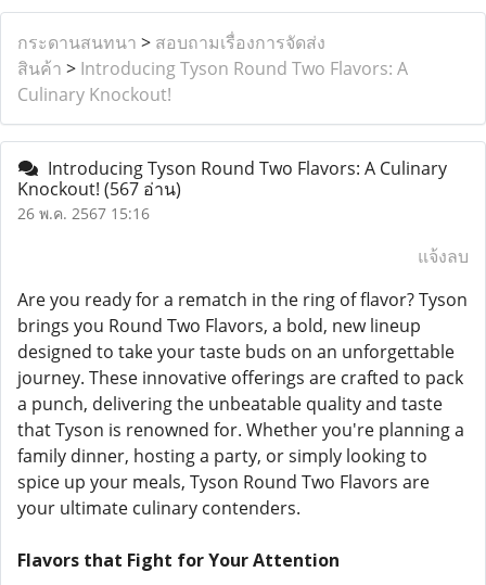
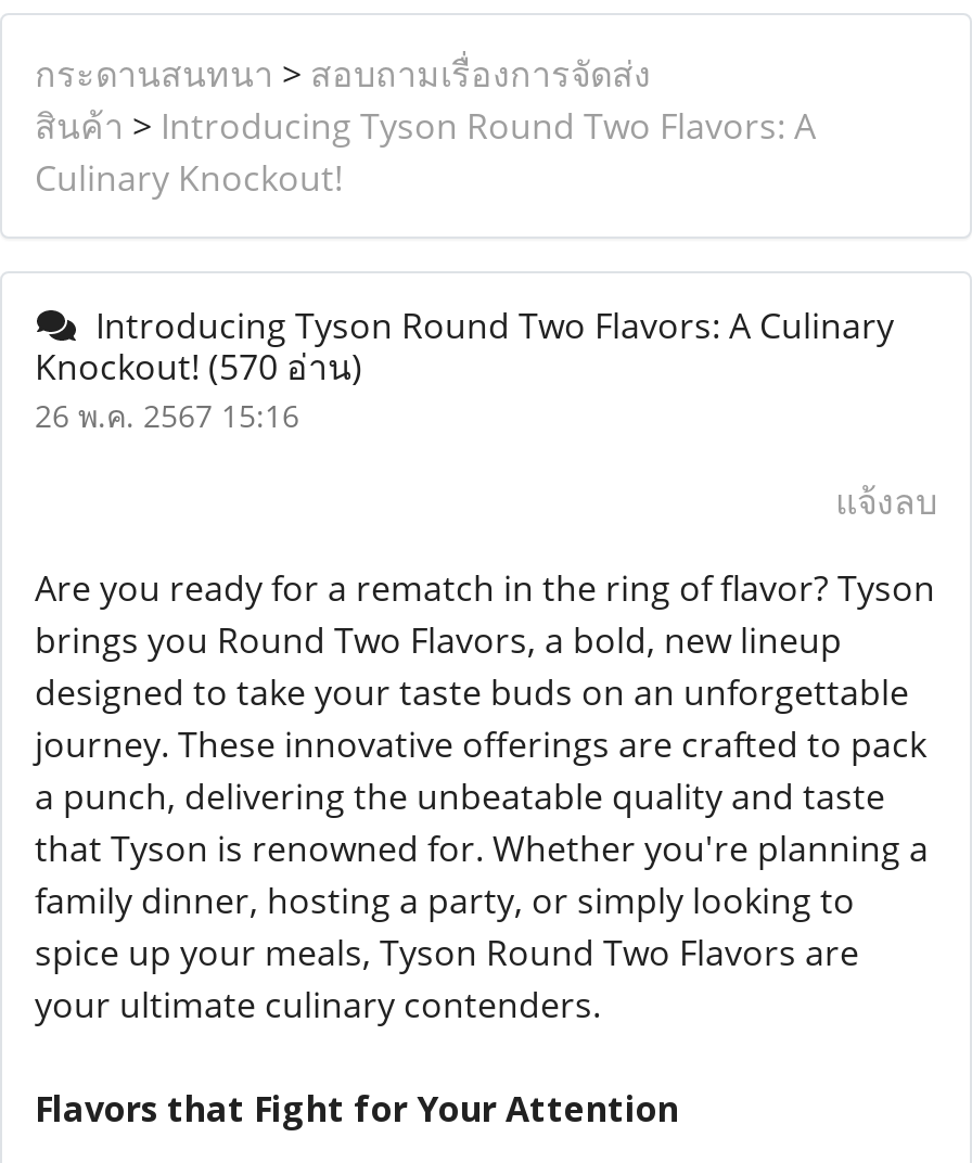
- Knockout! (567 อ่าน)
+ Knockout! (570 อ่าน)
